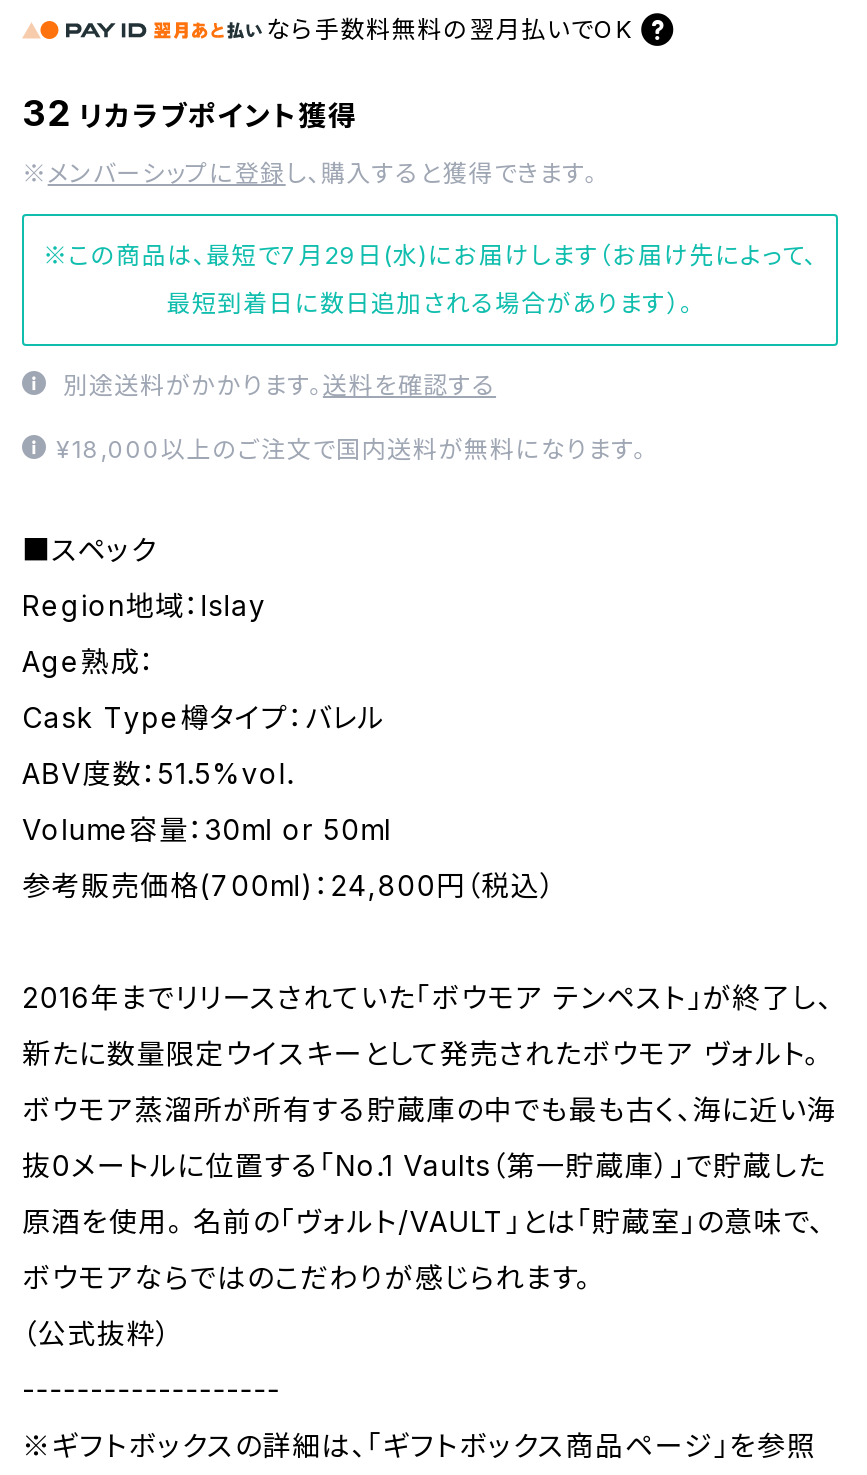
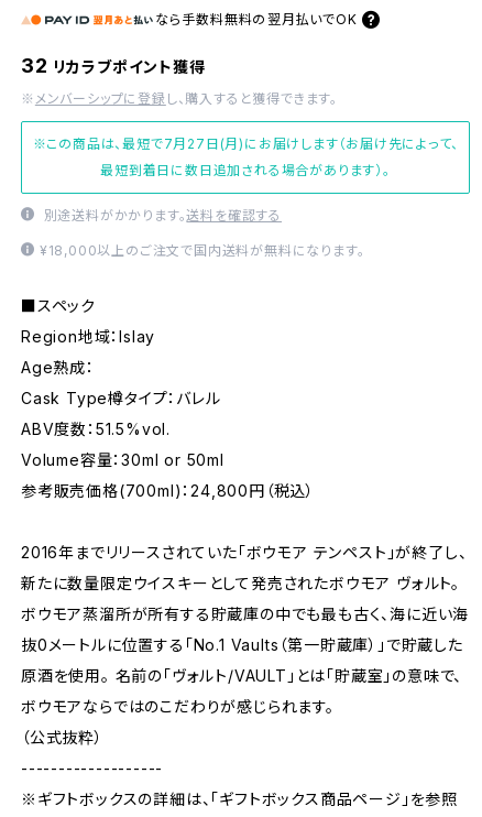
- ※この商品は、最短で7月29日(水)にお届けします（お届け先によって、
+ ※この商品は、最短で7月27日(月)にお届けします（お届け先によって、
